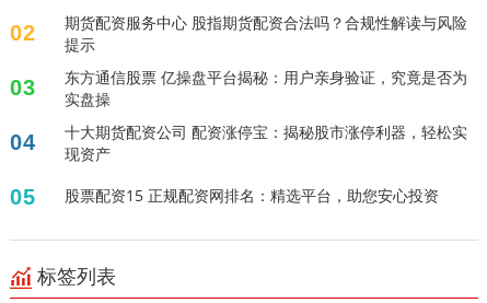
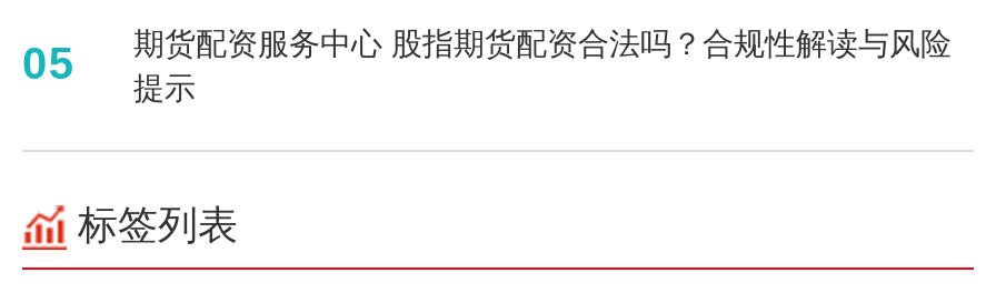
- 02 期货配资服务中心 股指期货配资合法吗？合规性解读与风险 提示
+ 05 期货配资服务中心 股指期货配资合法吗？合规性解读与风险 提示

- 03
- 东方通信股票 亿操盘平台揭秘：用户亲身验证，究竟是否为
- 实盘操
- 04
- 十大期货配资公司 配资涨停宝：揭秘股市涨停利器，轻松实
- 现资产
- 05
- 股票配资15 正规配资网排名：精选平台，助您安心投资
